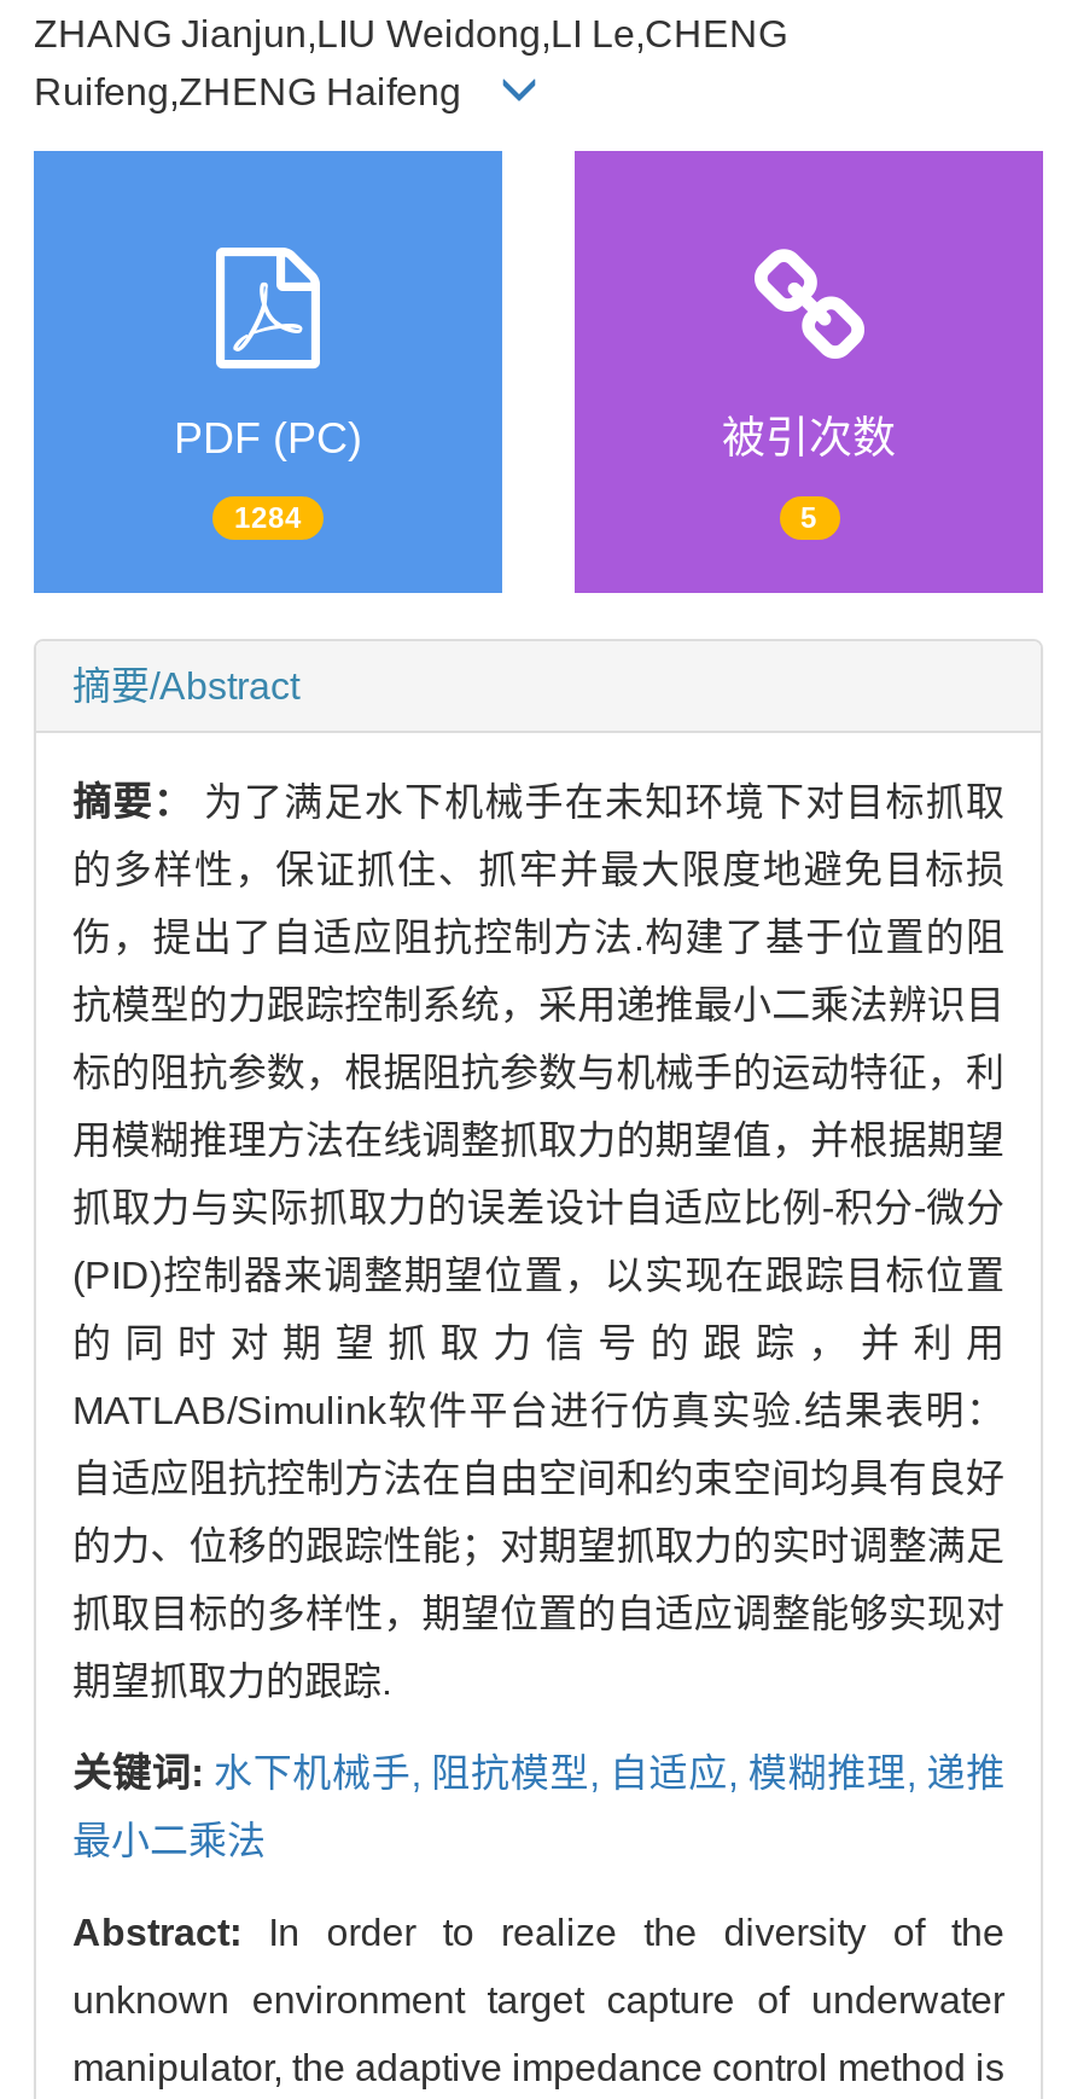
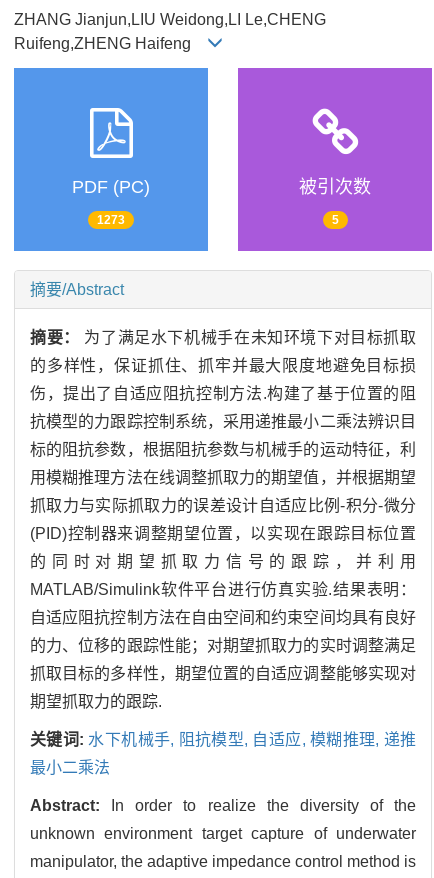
- 1284
+ 1273
